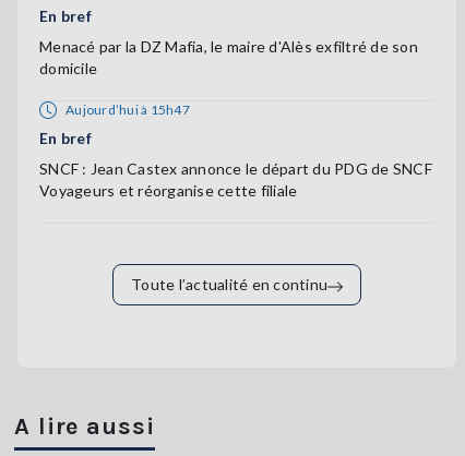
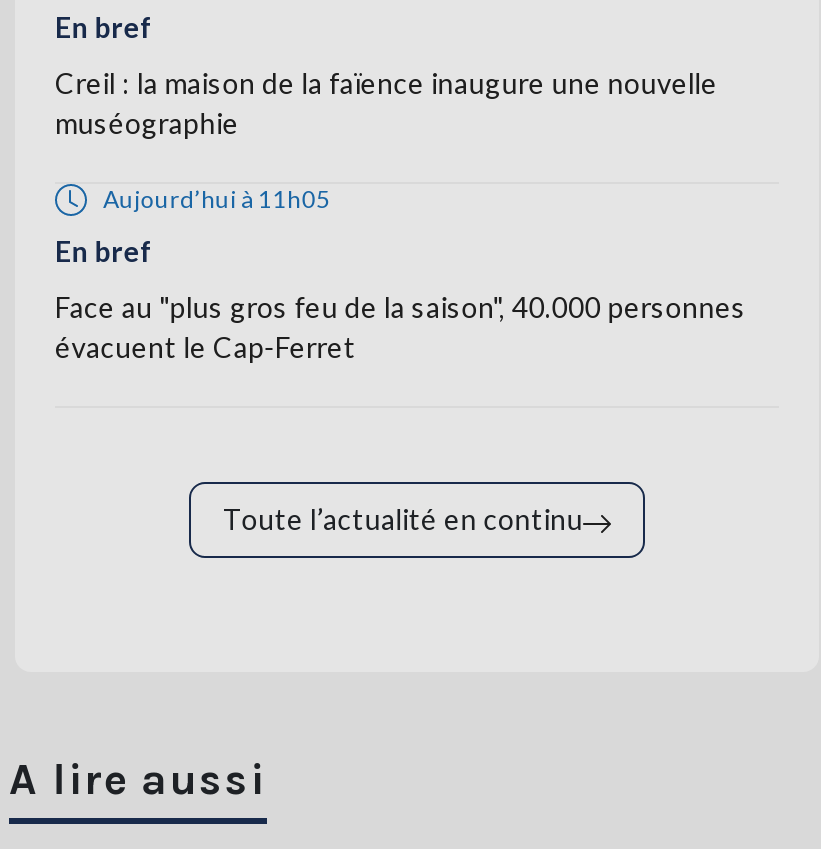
- Menacé par la DZ Mafia, le maire d'Alès exfiltré de son
- domicile
+ Creil : la maison de la faïence inaugure une nouvelle
+ muséographie

- Aujourd’hui à 15h47
+ Aujourd’hui à 11h05

- SNCF : Jean Castex annonce le départ du PDG de SNCF
- Voyageurs et réorganise cette filiale
+ Face au "plus gros feu de la saison", 40.000 personnes
+ évacuent le Cap-Ferret
